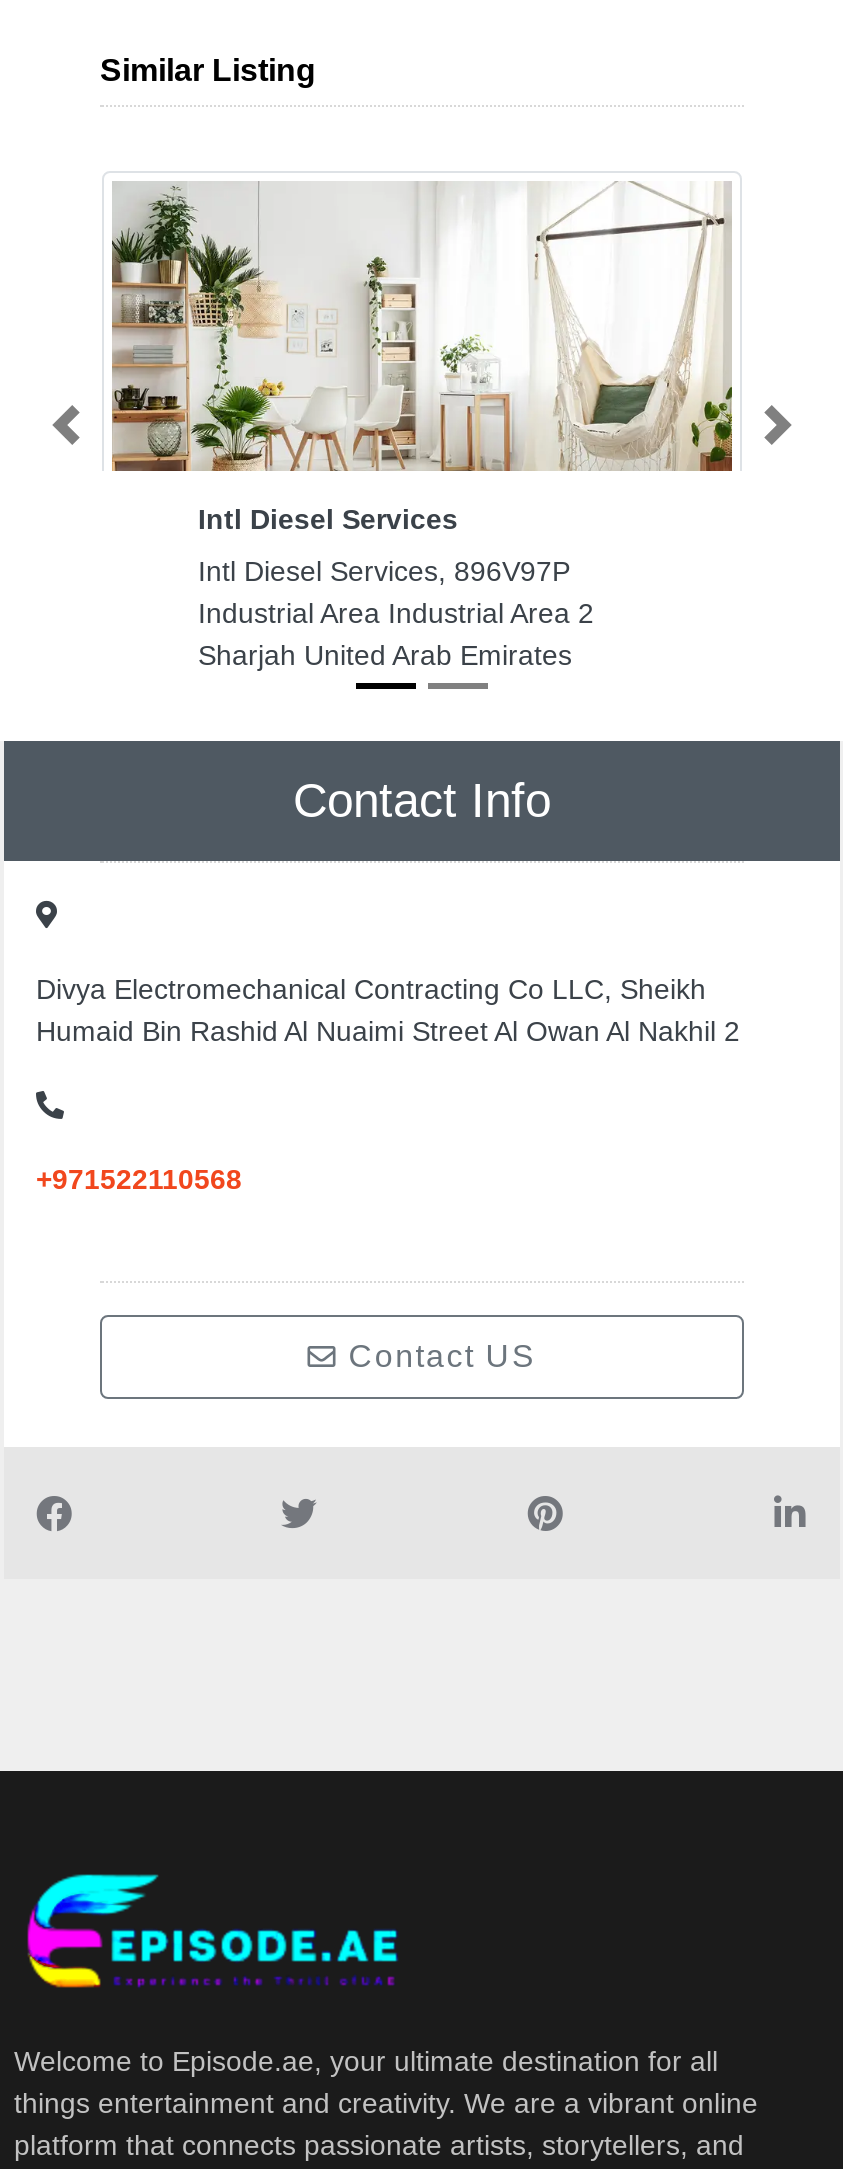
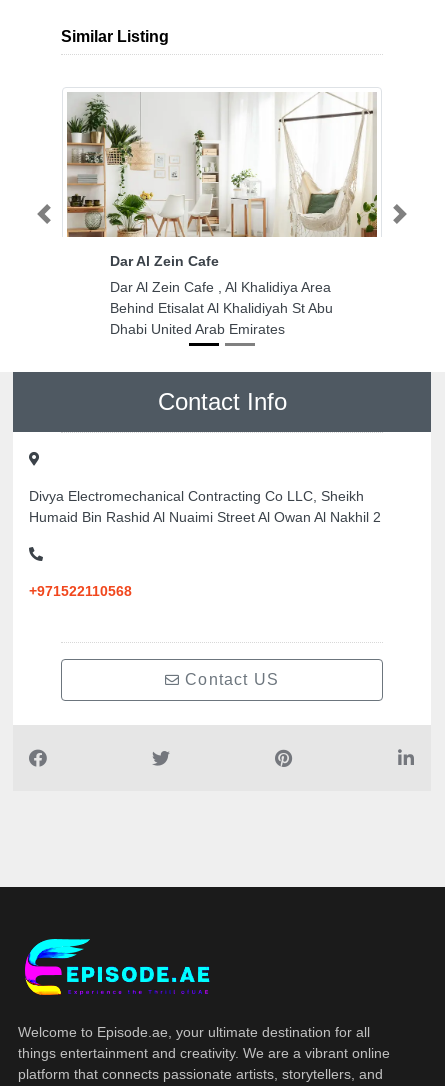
- Intl Diesel Services
+ Dar Al Zein Cafe

- Intl Diesel Services, 896V97P
- Industrial Area Industrial Area 2
- Sharjah United Arab Emirates
+ Dar Al Zein Cafe , Al Khalidiya Area
+ Behind Etisalat Al Khalidiyah St Abu
+ Dhabi United Arab Emirates
